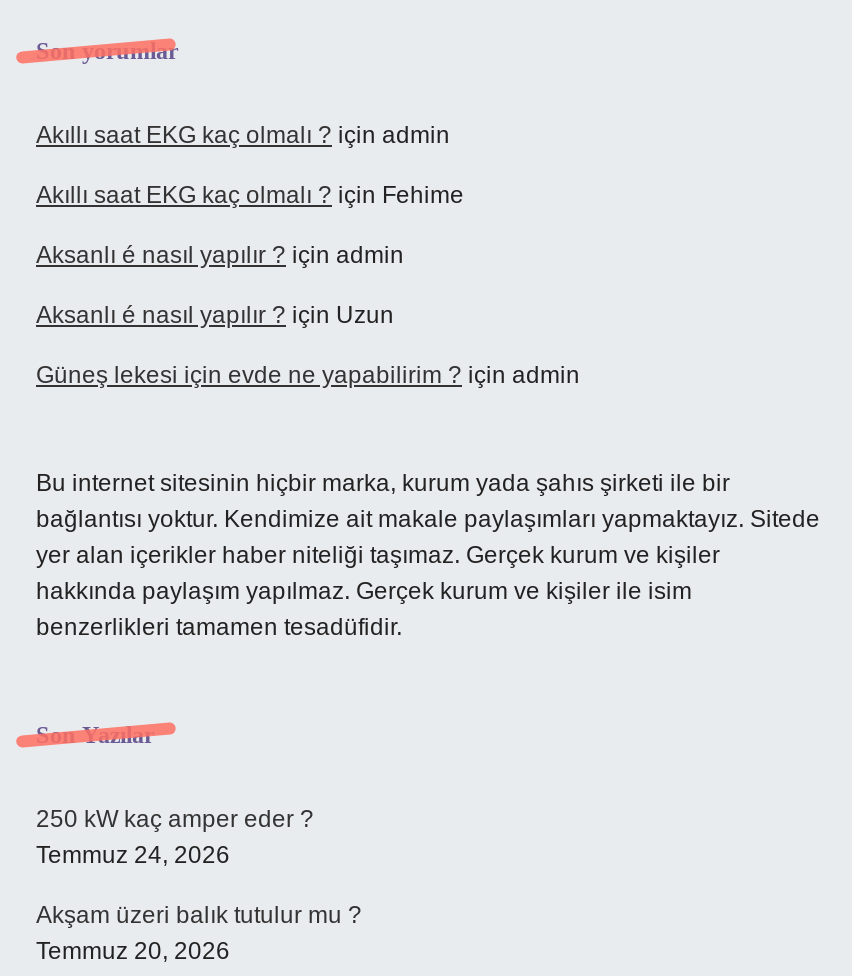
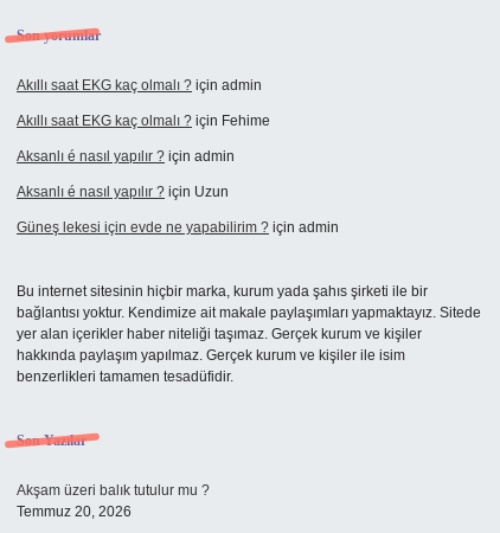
- 250 kW kaç amper eder ?
- Temmuz 24, 2026
